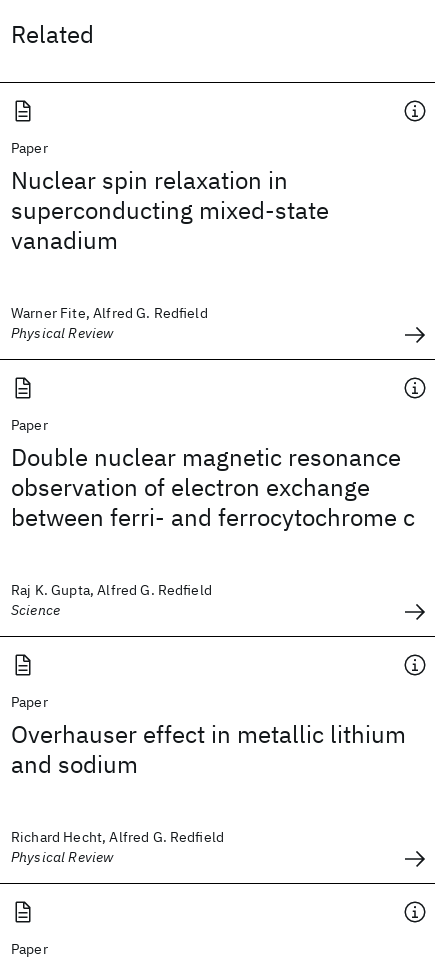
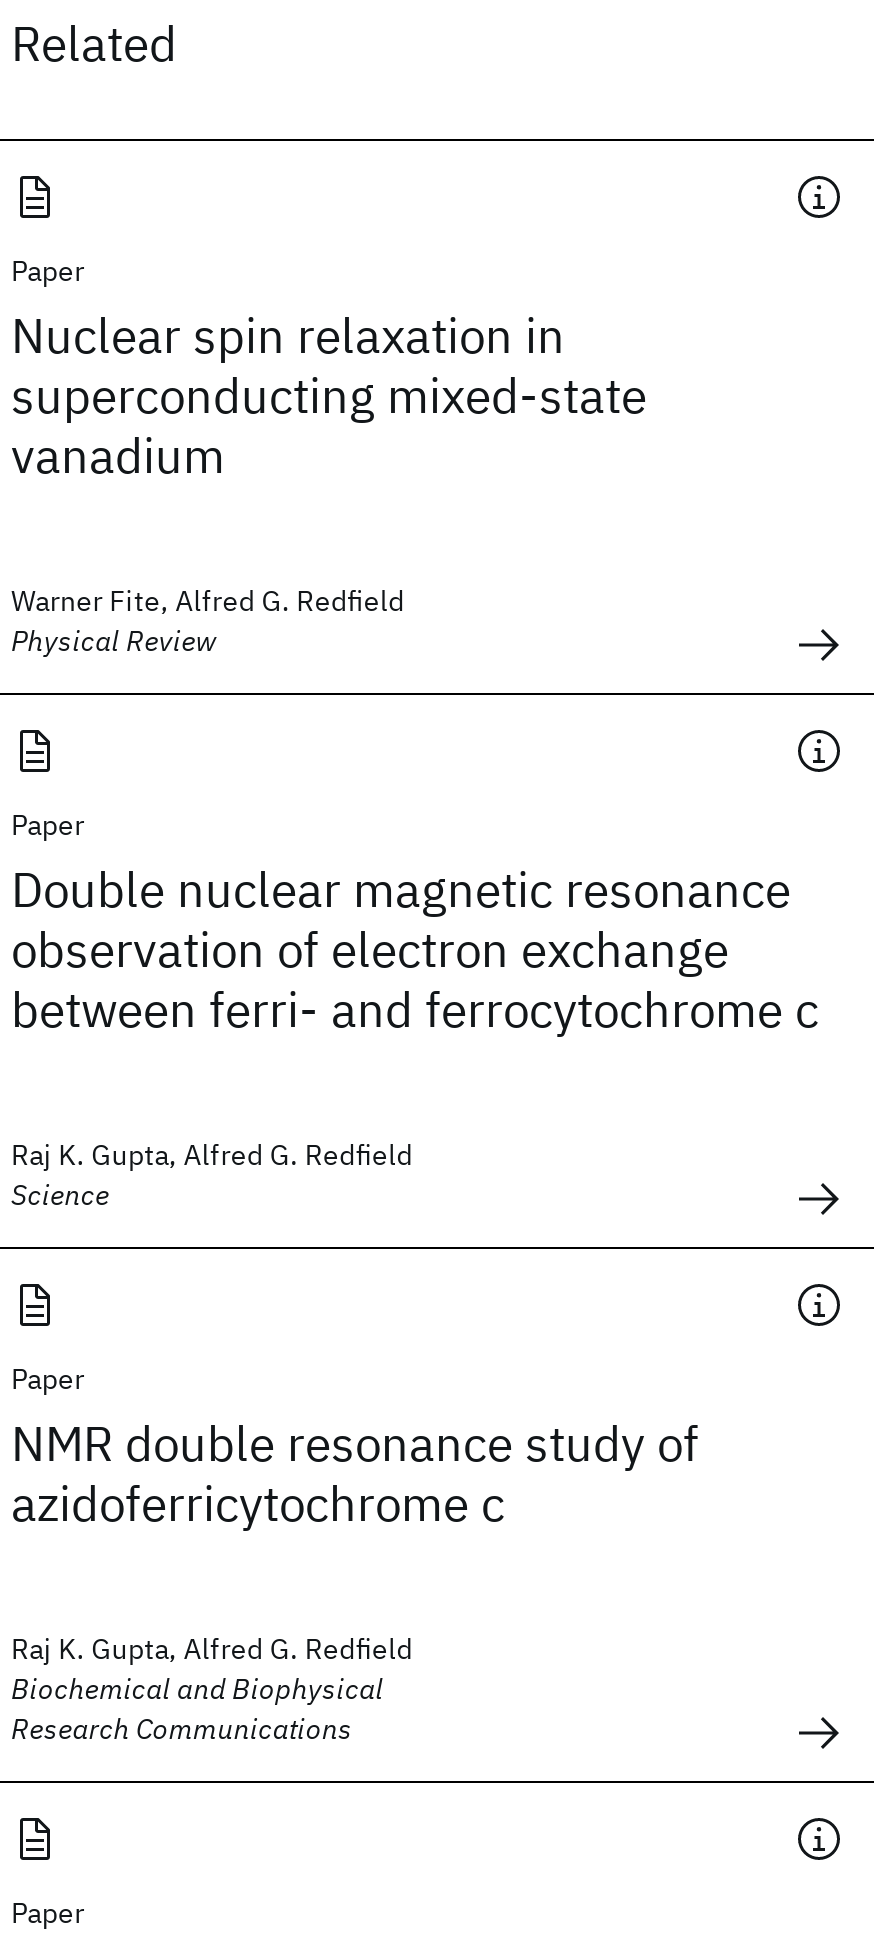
- Overhauser effect in metallic lithium
- and sodium
+ NMR double resonance study of
+ azidoferricytochrome c

- Richard Hecht, Alfred G. Redfield
- Physical Review
+ Raj K. Gupta, Alfred G. Redfield
+ Biochemical and Biophysical
+ Research Communications
